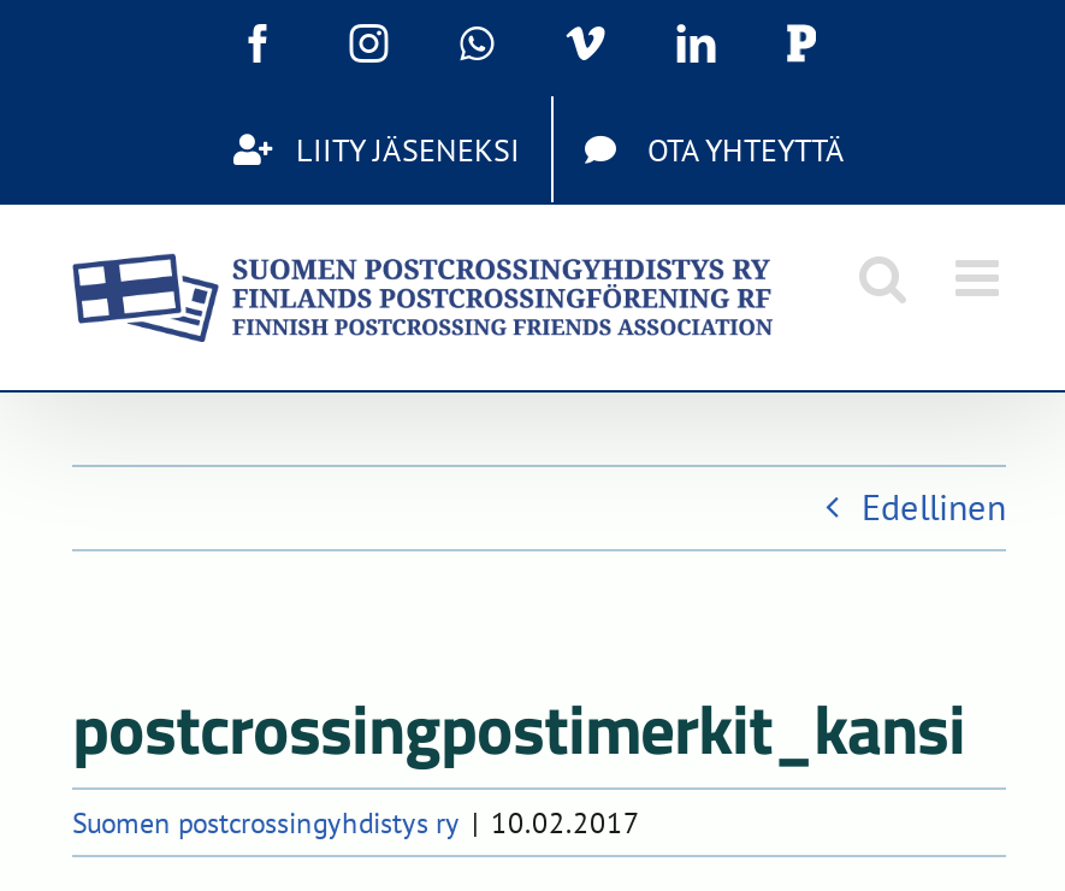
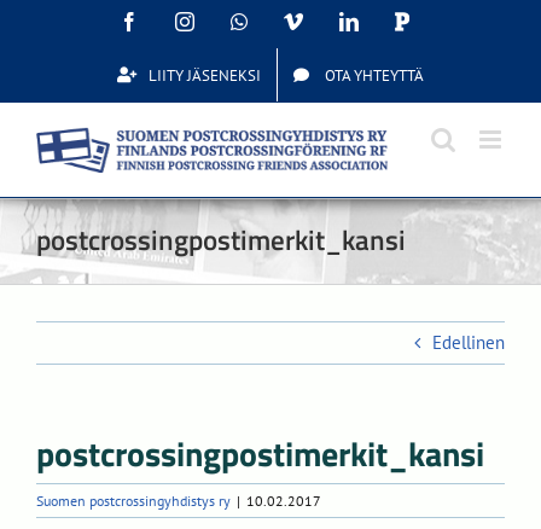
+ postcrossingpostimerkit_kansi
